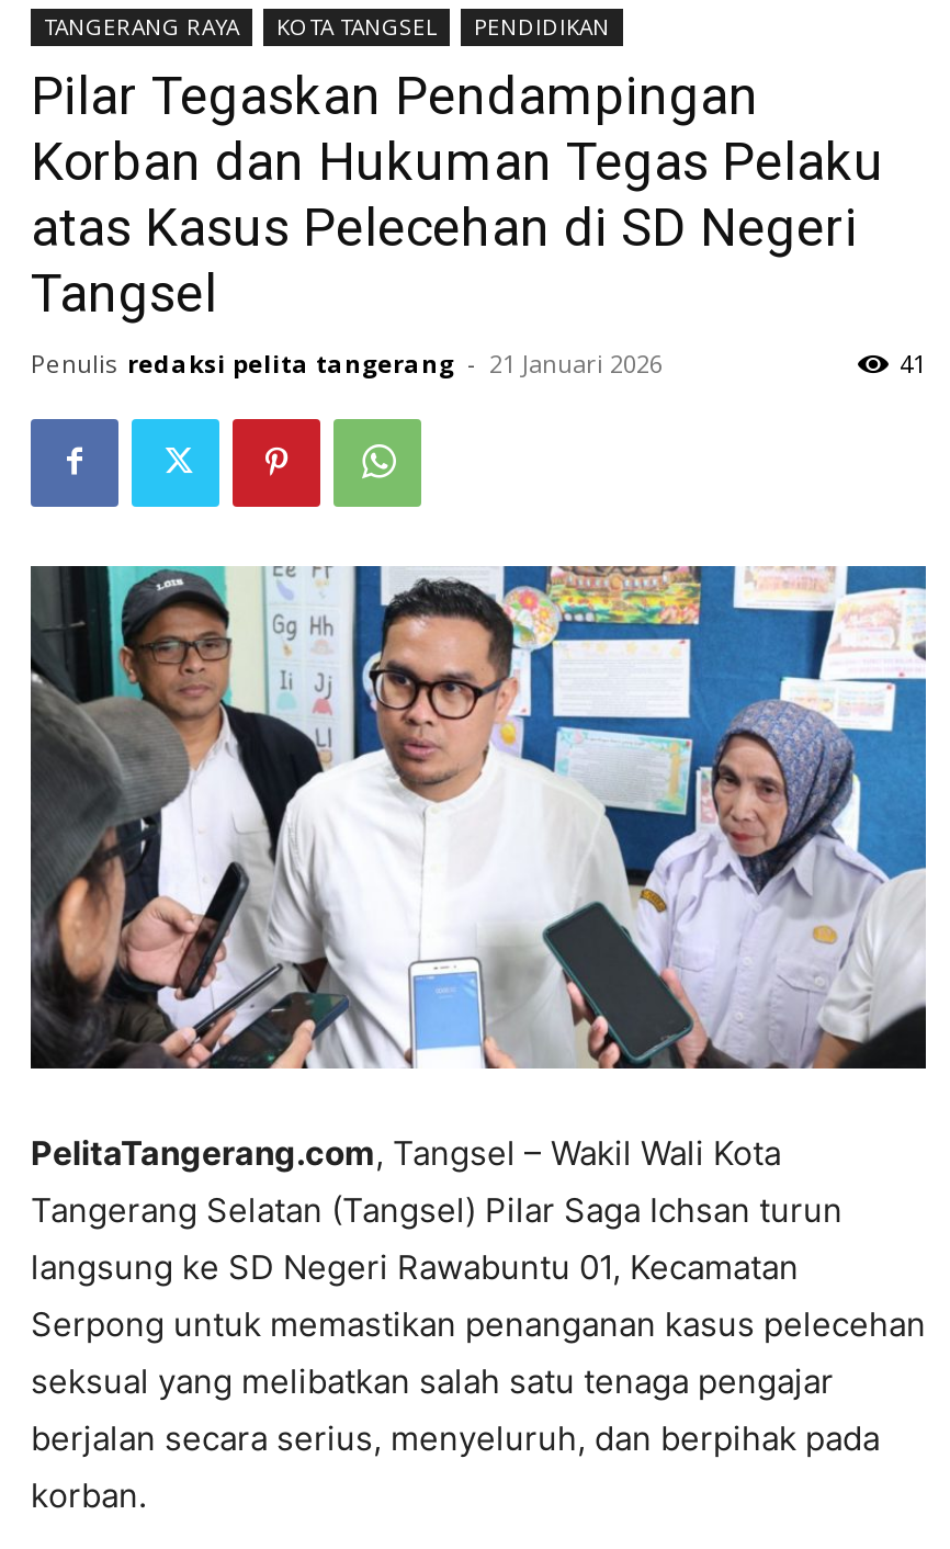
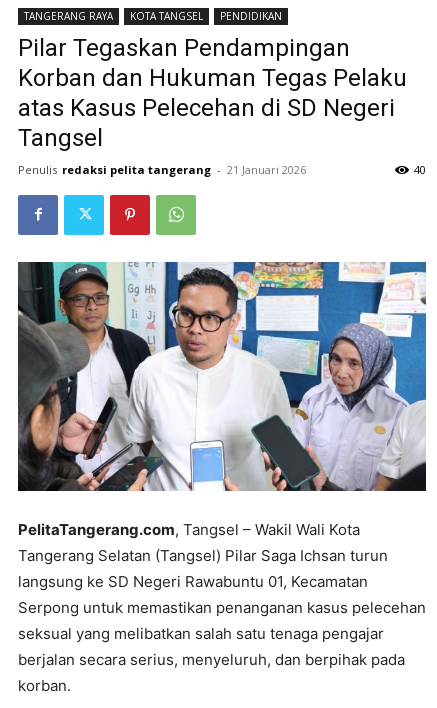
- 41
+ 40
